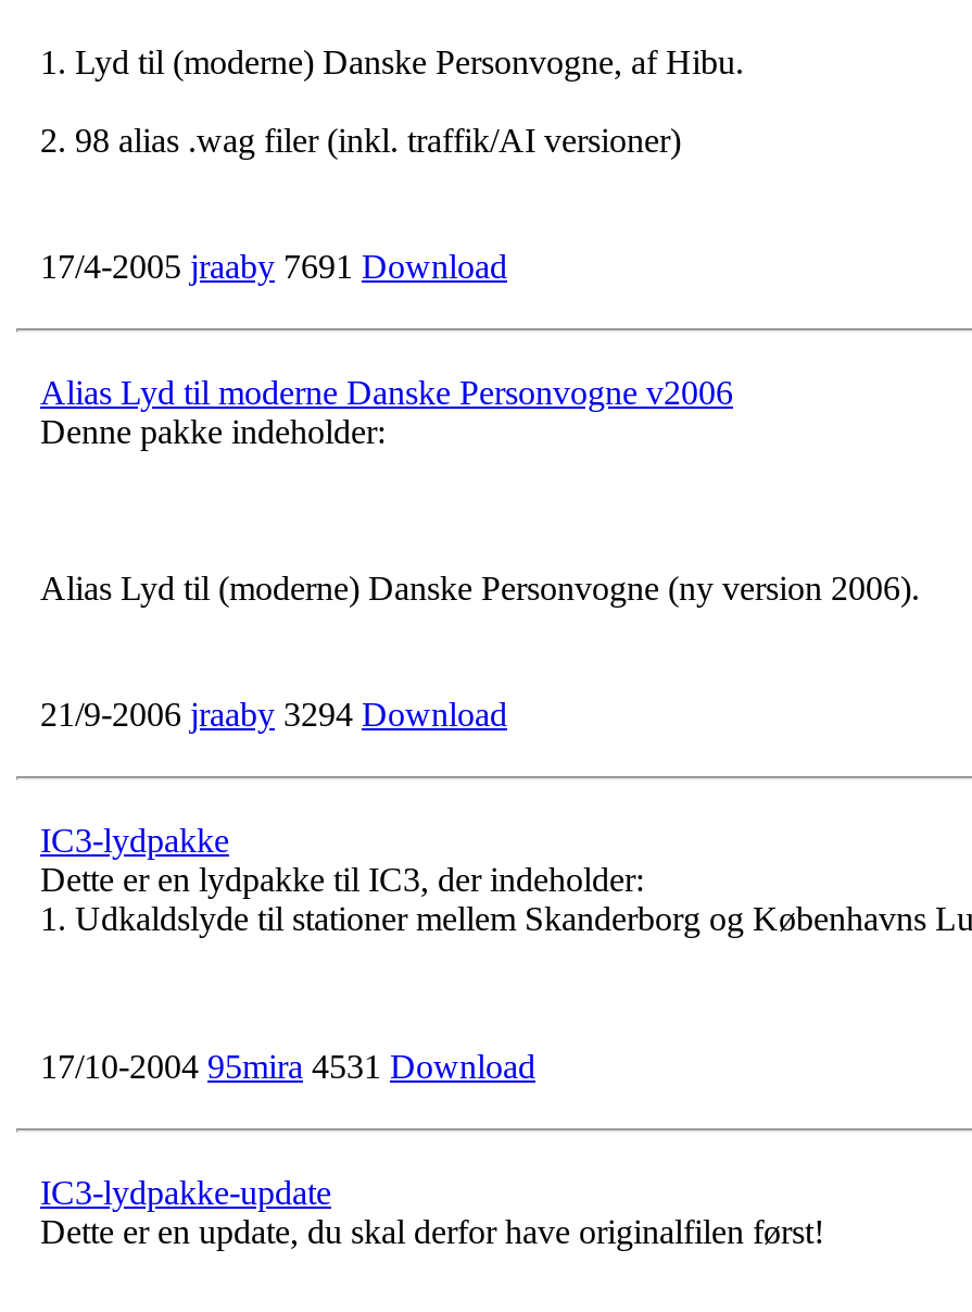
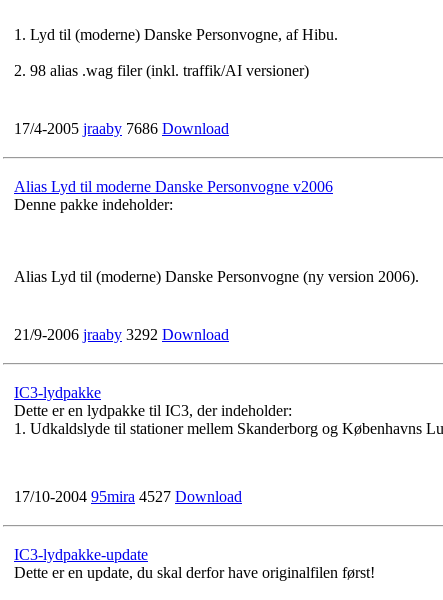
- 17/4-2005 jraaby 7691 Download
+ 17/4-2005 jraaby 7686 Download

- 21/9-2006 jraaby 3294 Download
+ 21/9-2006 jraaby 3292 Download

- 17/10-2004 95mira 4531 Download
+ 17/10-2004 95mira 4527 Download
